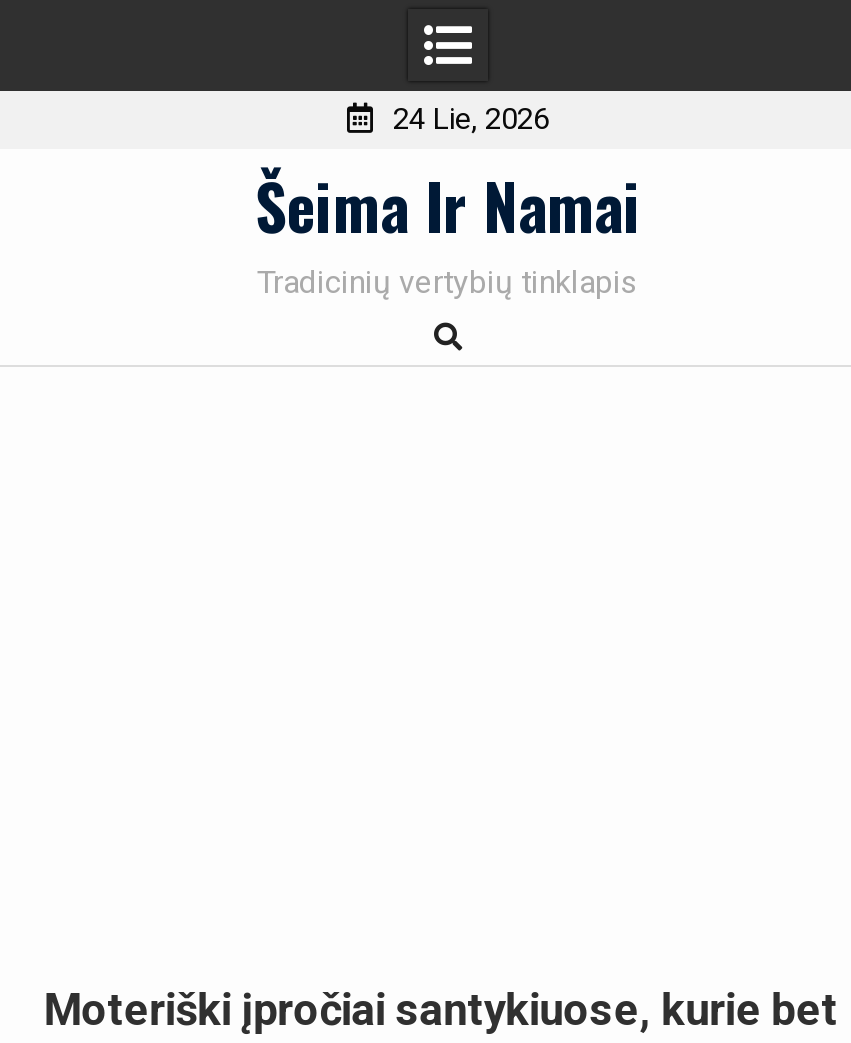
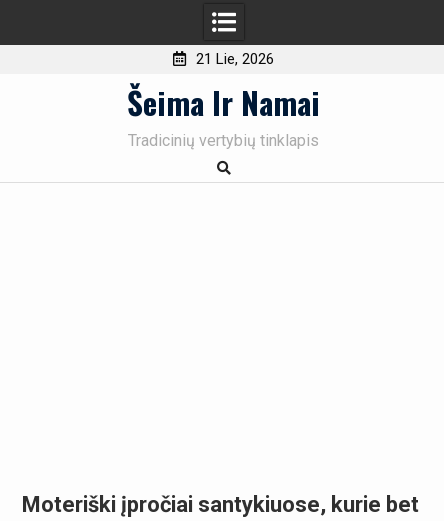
- 24 Lie, 2026
+ 21 Lie, 2026
